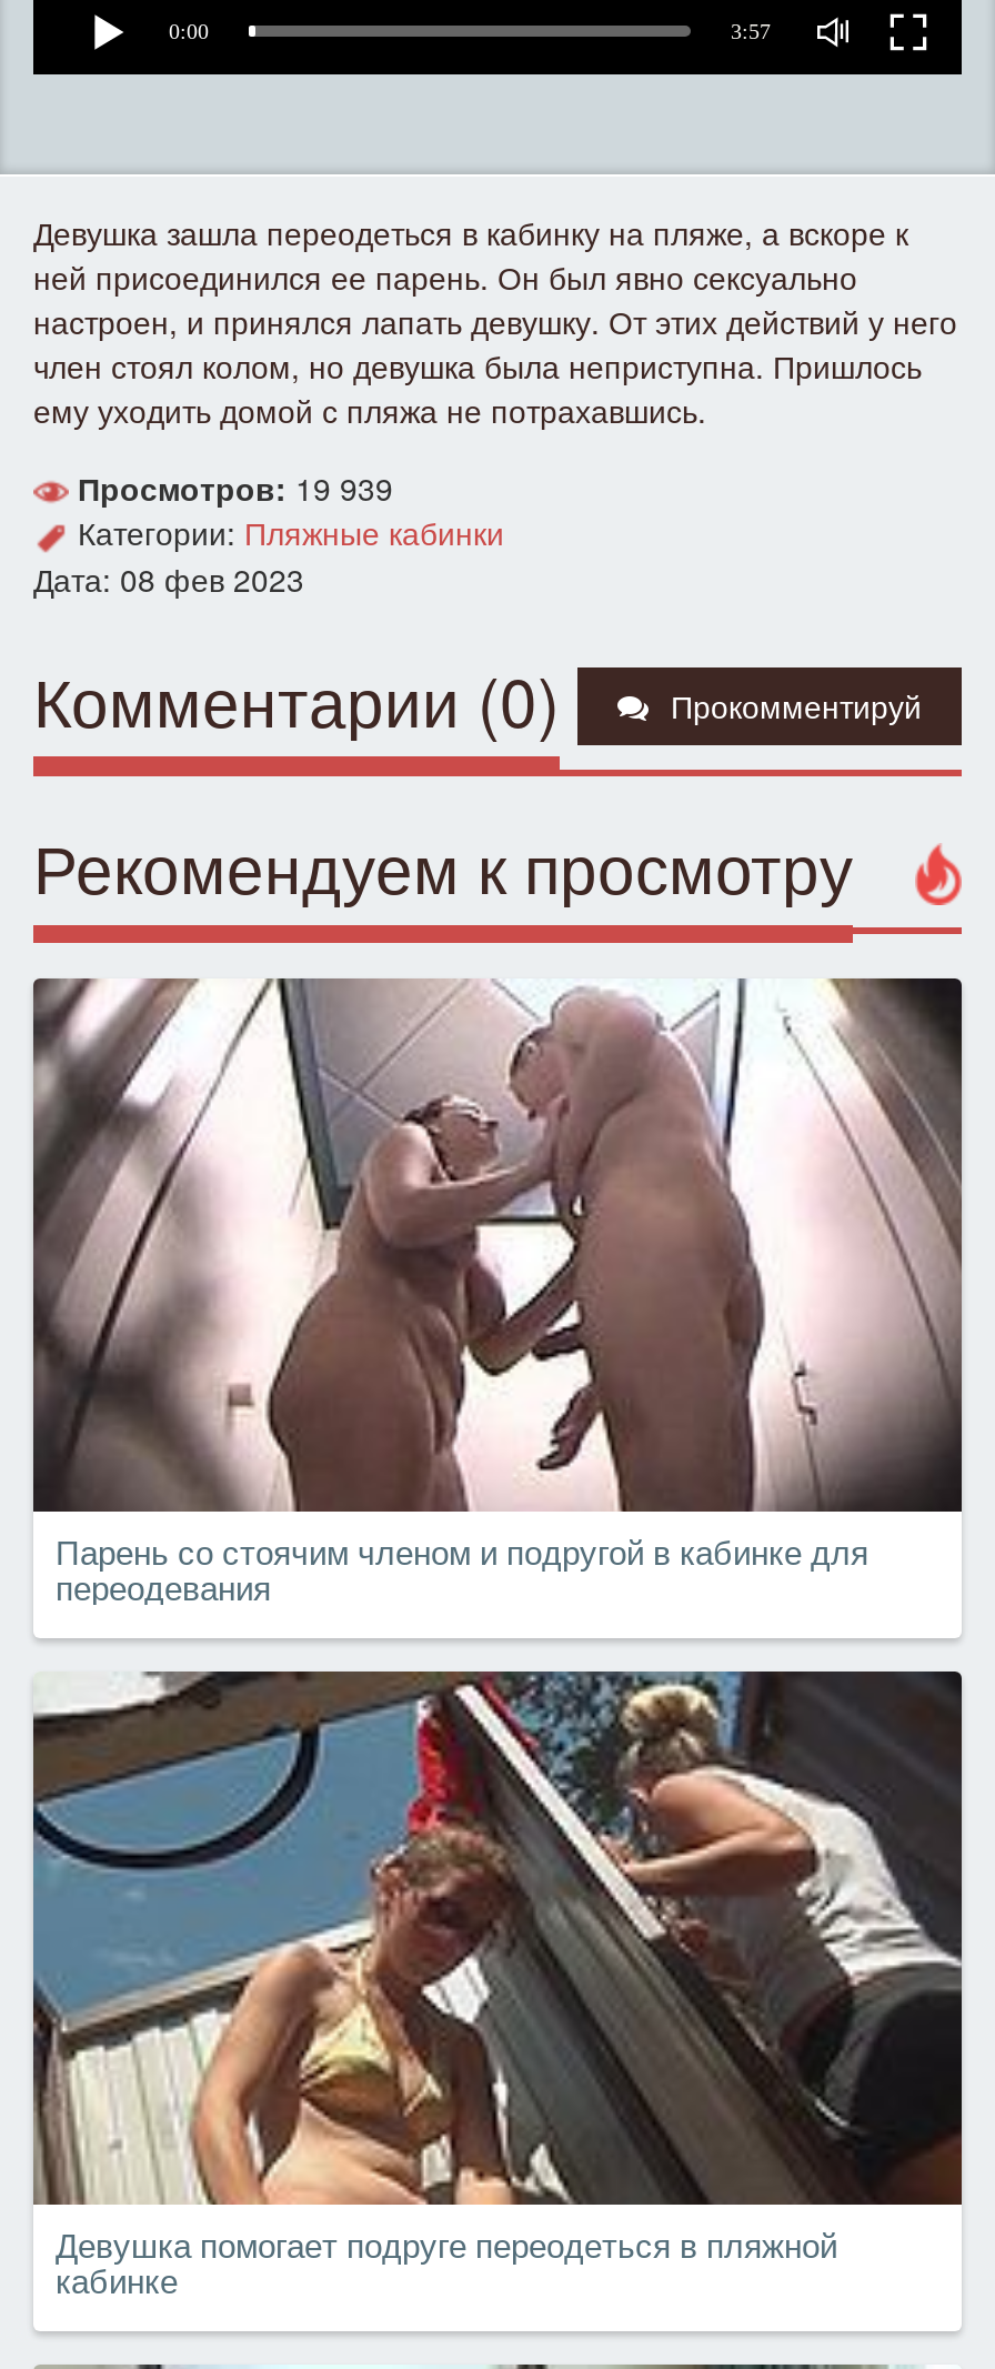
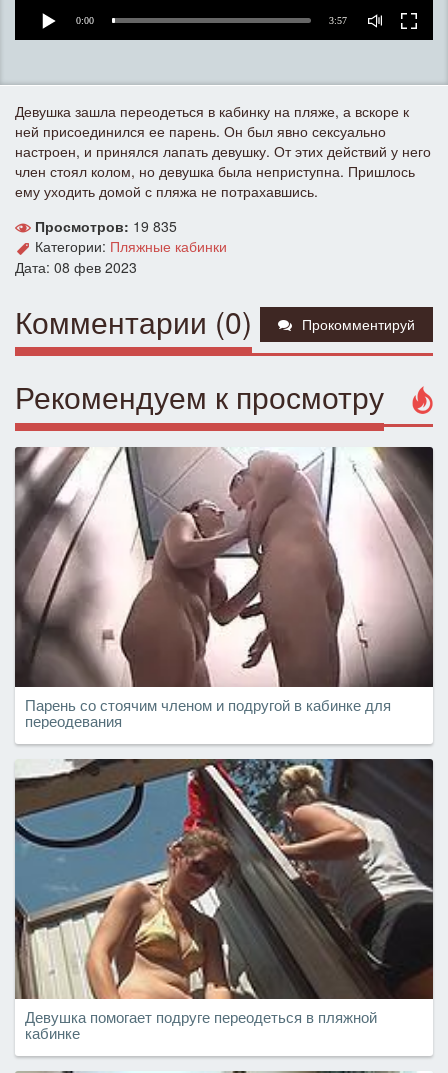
- Просмотров: 19 939
+ Просмотров: 19 835
